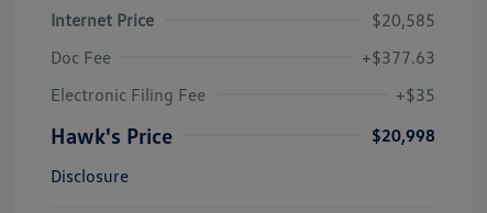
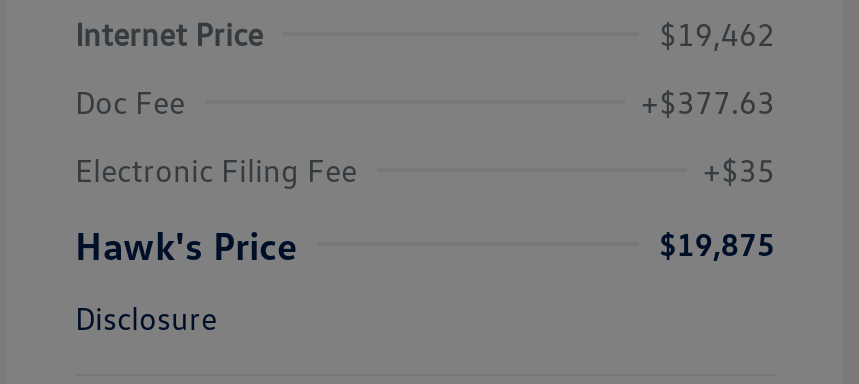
- $20,585
+ $19,462

- $20,998
+ $19,875
